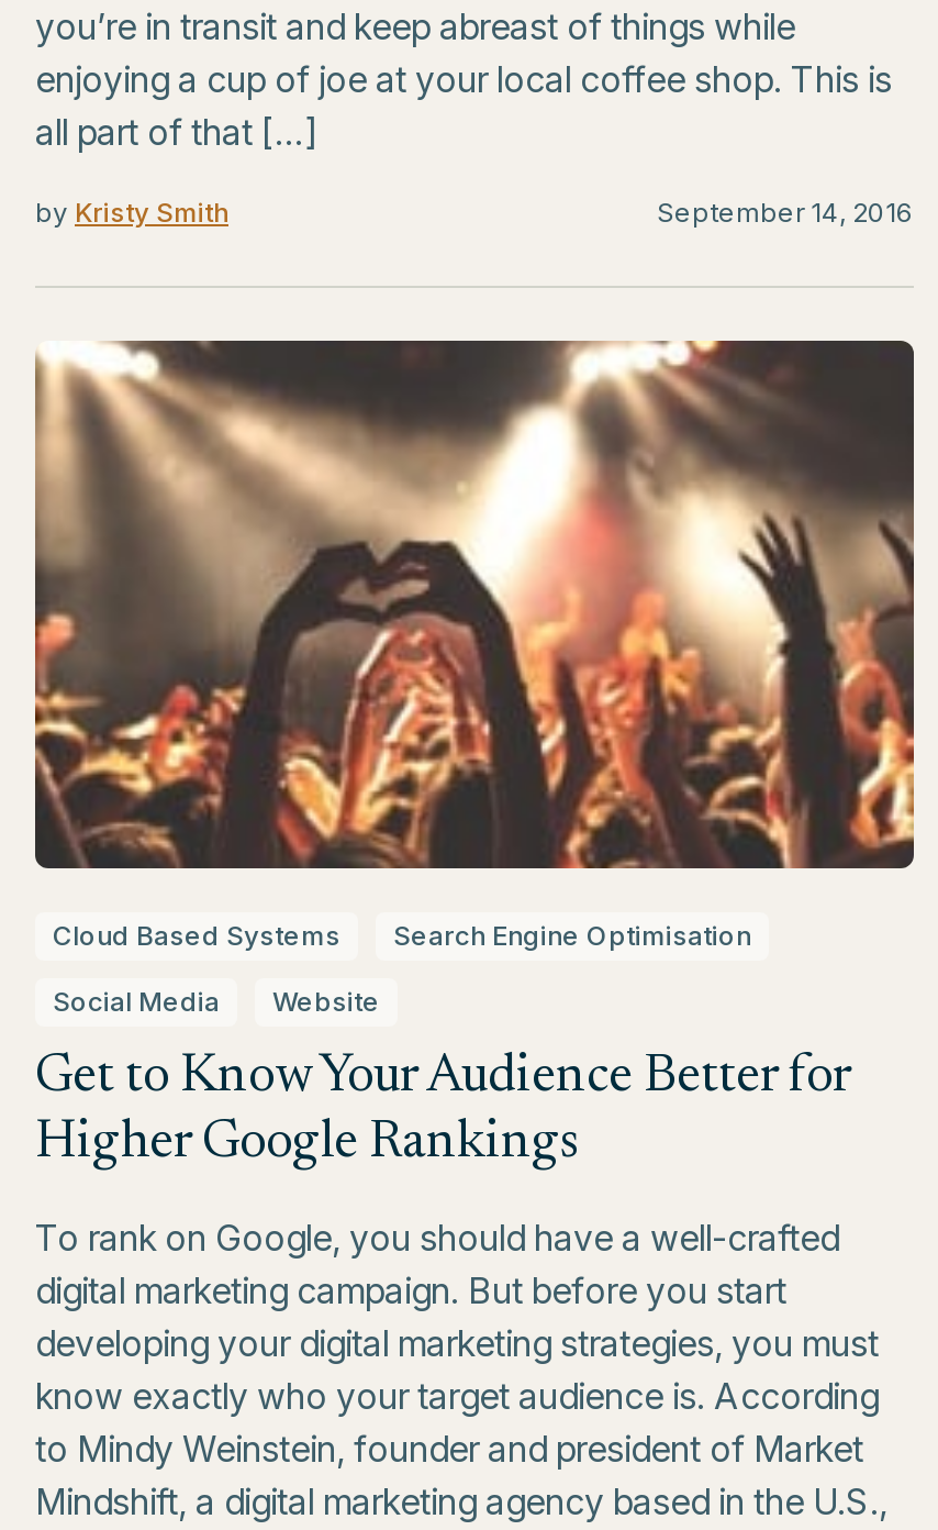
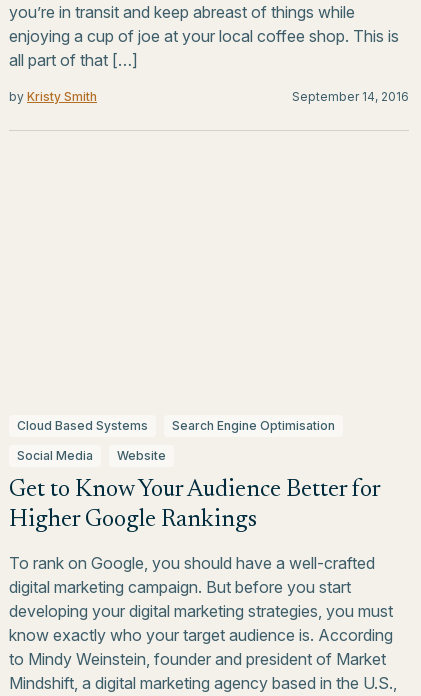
- [image]
